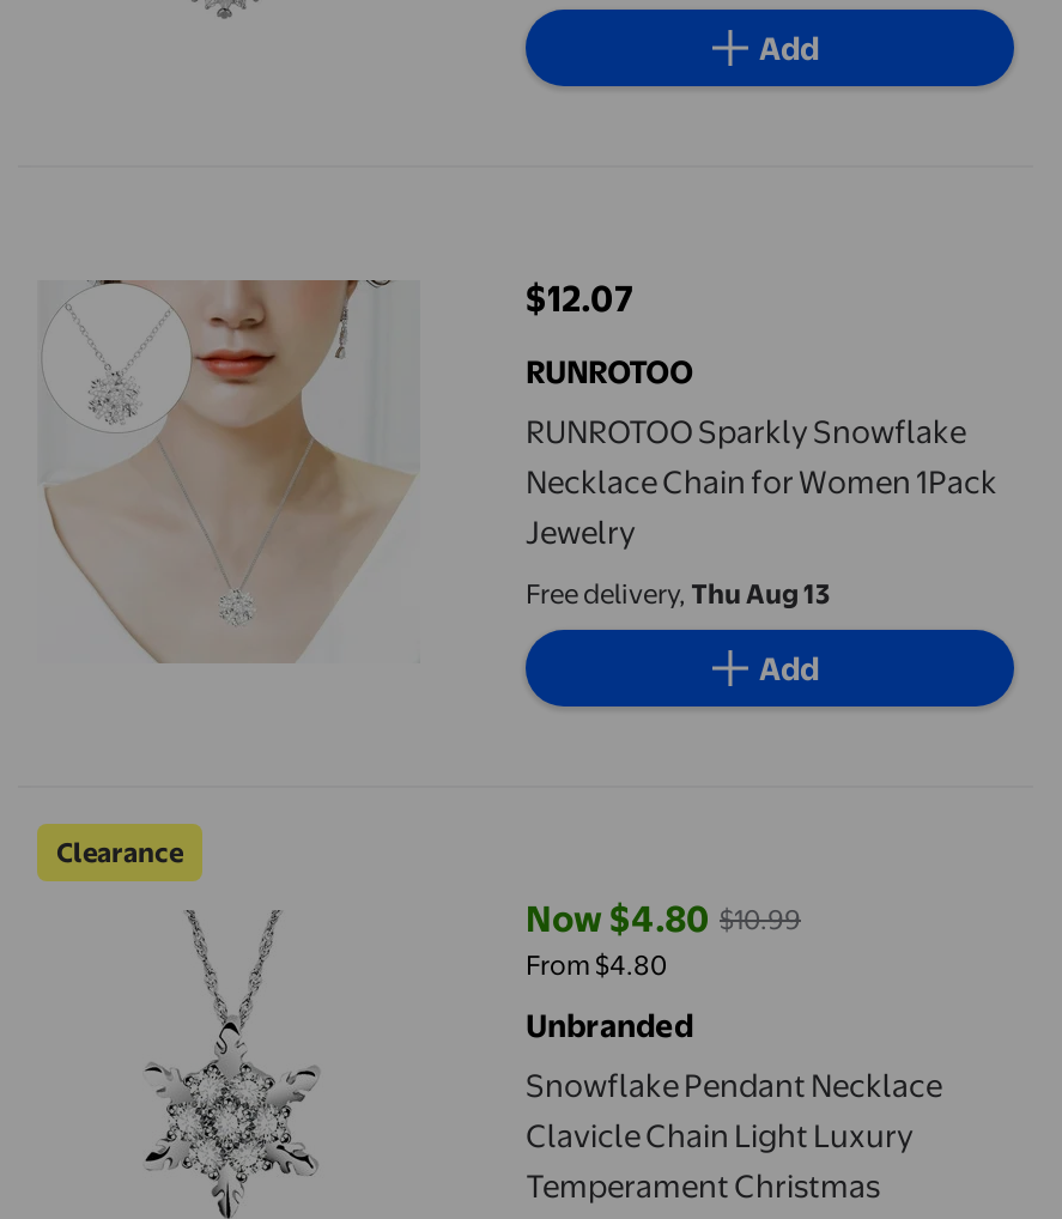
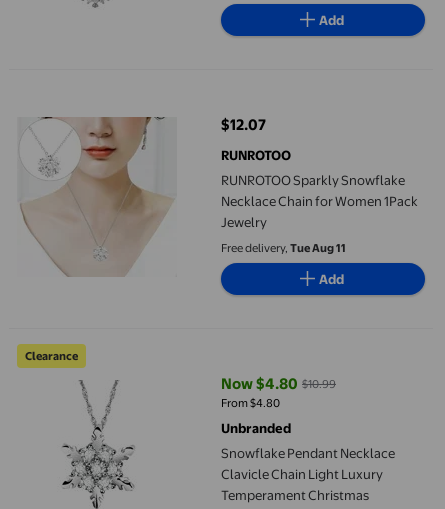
- Free delivery, Thu Aug 13
+ Free delivery, Tue Aug 11
